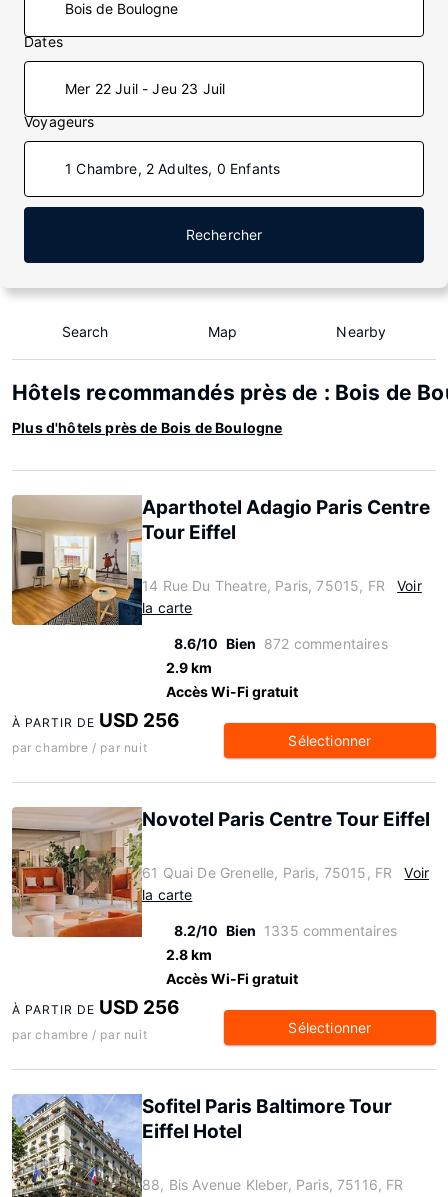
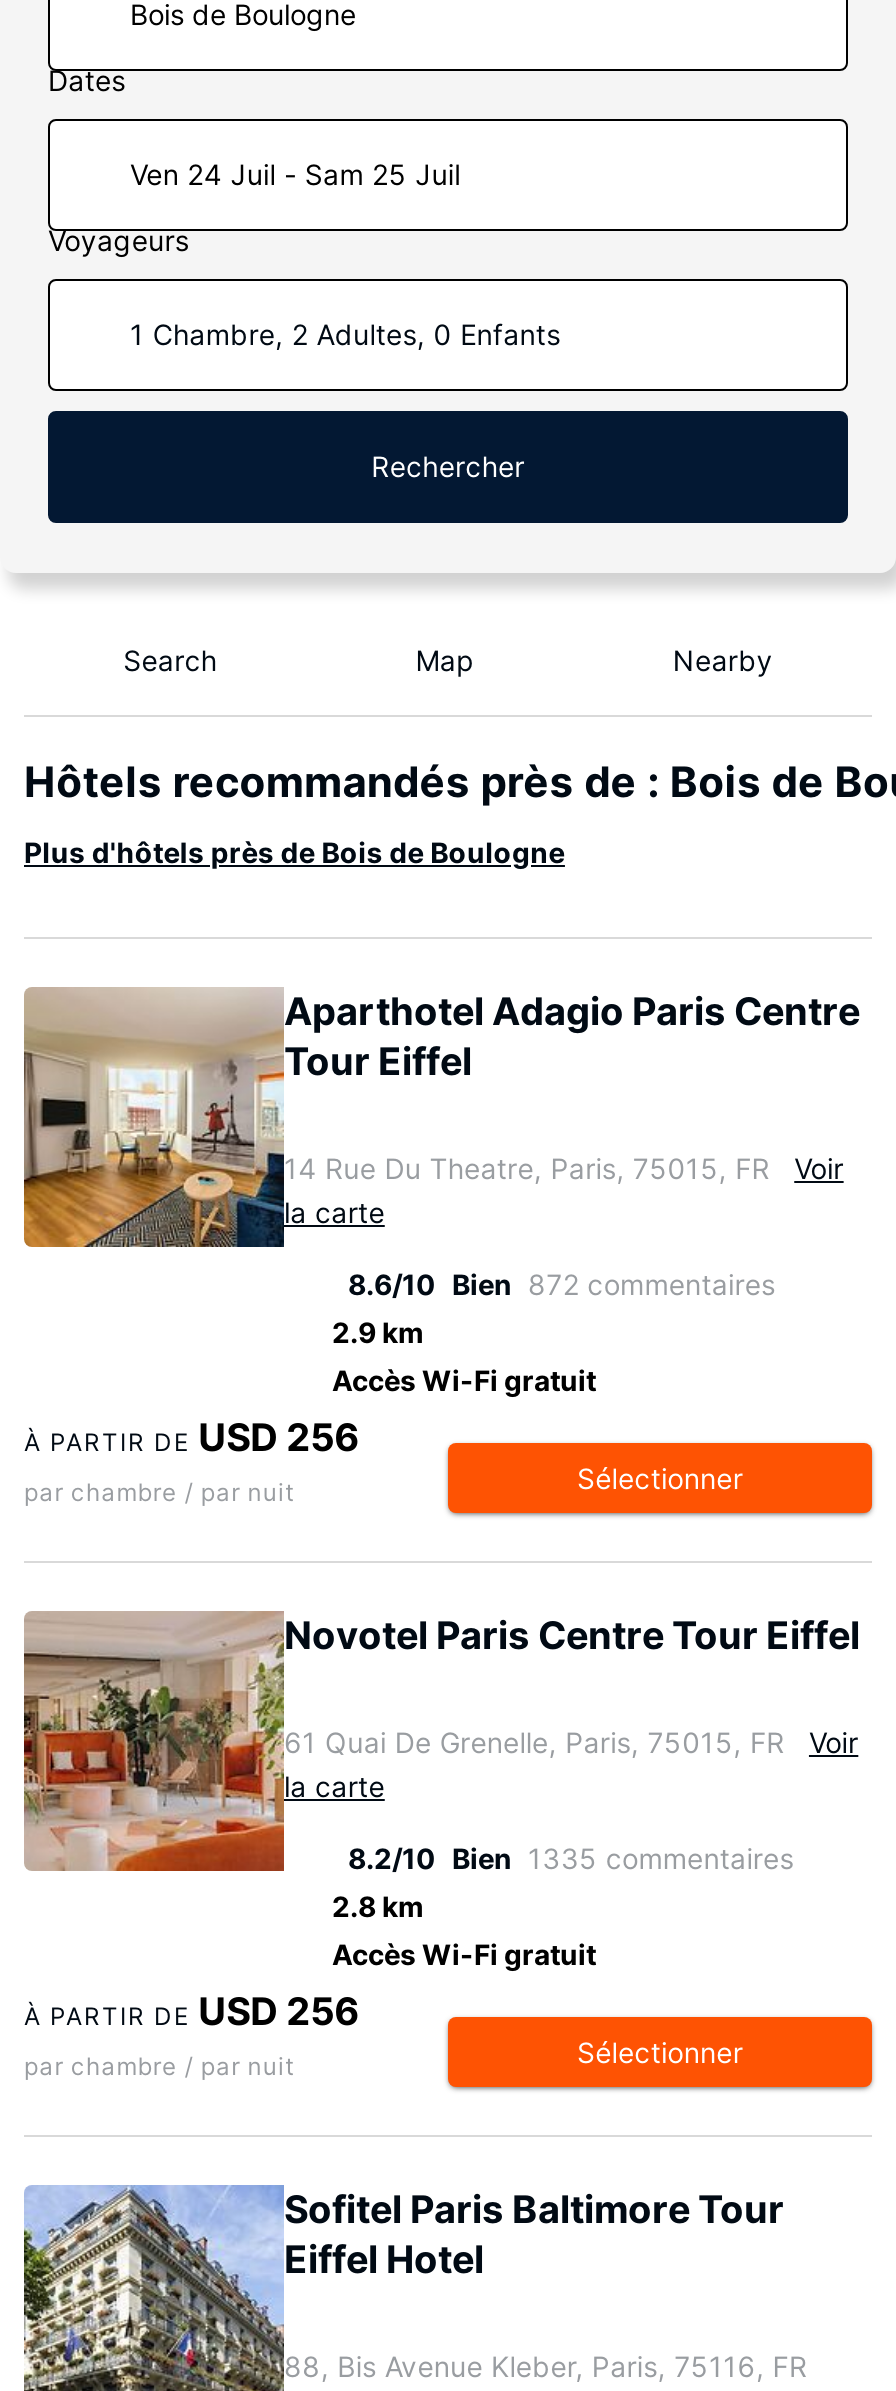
- Mer 22 Juil - Jeu 23 Juil
+ Ven 24 Juil - Sam 25 Juil
